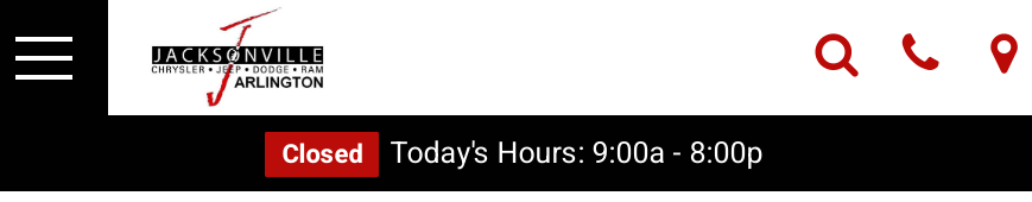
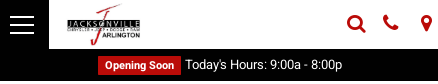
- Closed
+ Opening Soon
